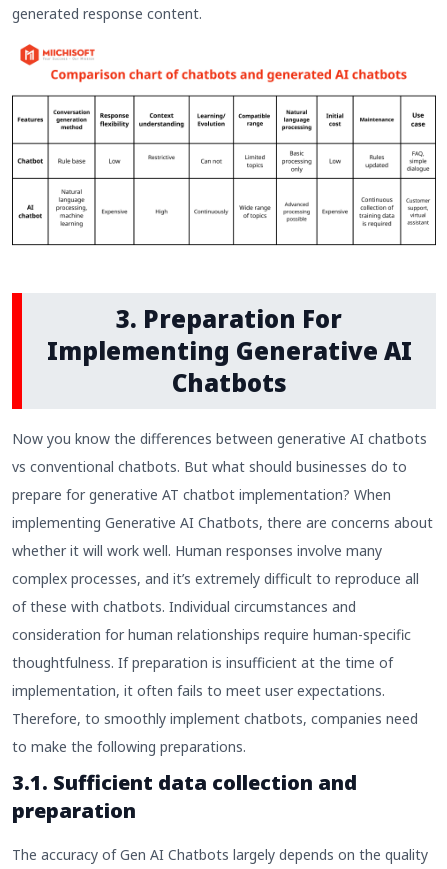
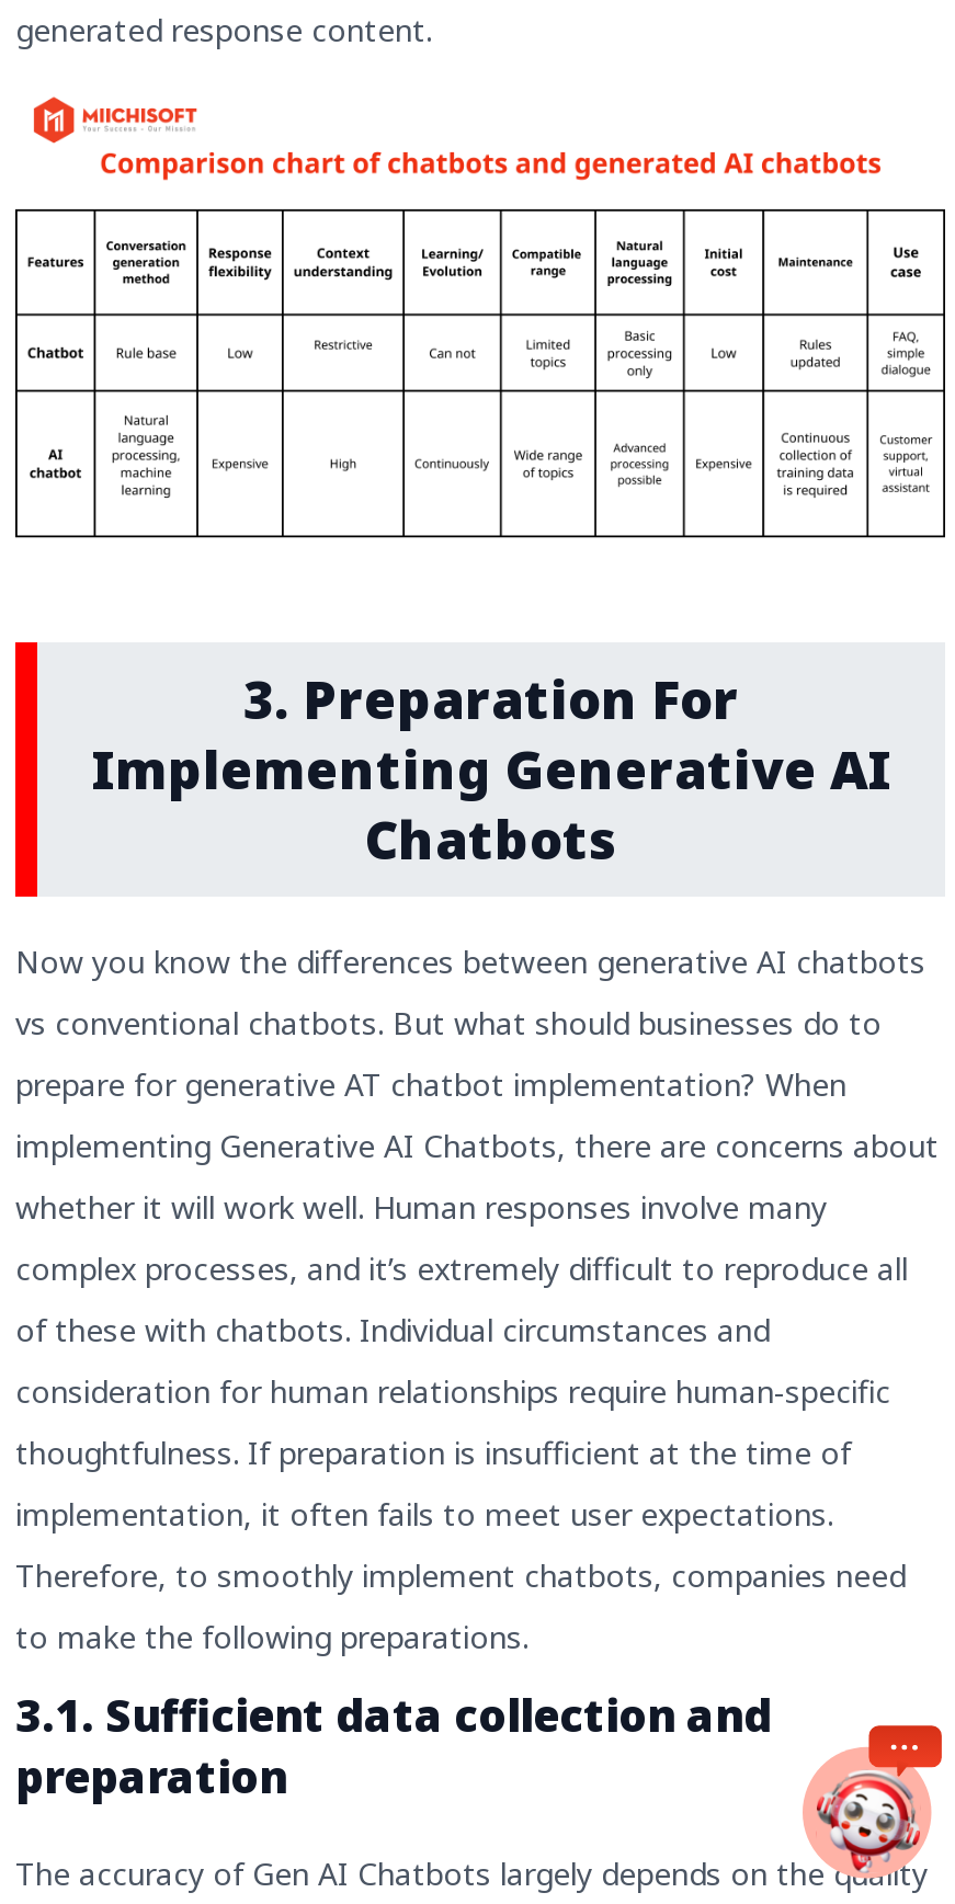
+ [image]
